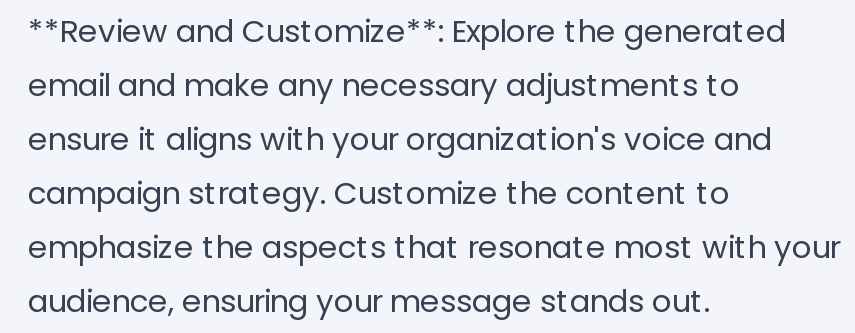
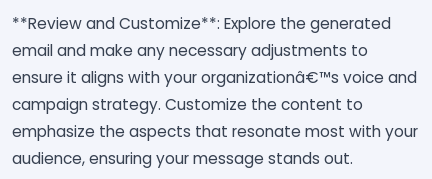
- ensure it aligns with your organization's voice and
+ ensure it aligns with your organizationâ€™s voice and
